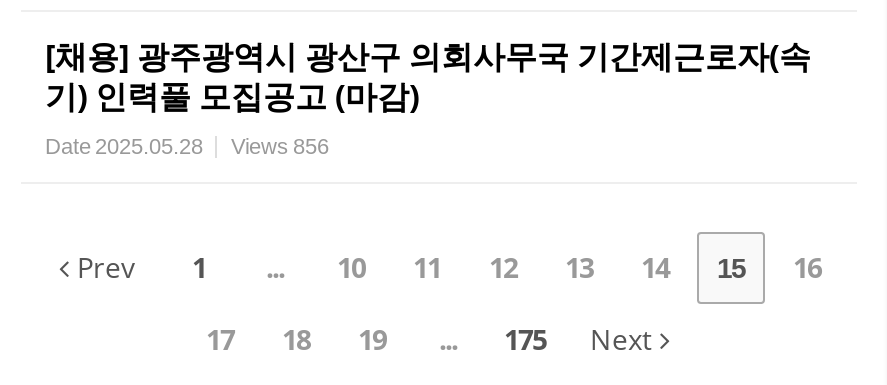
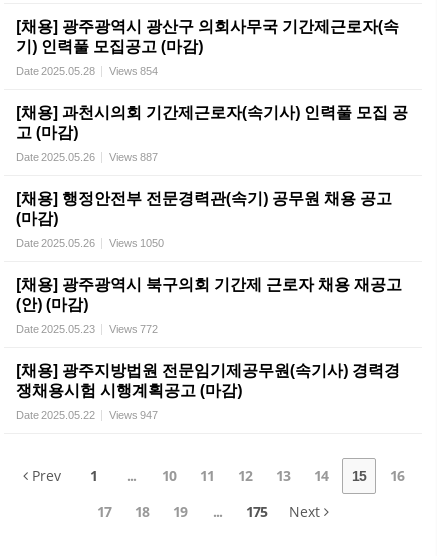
- Views 856
+ Views 854
+ [채용] 과천시의회 기간제근로자(속기사) 인력풀 모집 공
+ 고 (마감)
+ Date 2025.05.26
+ Views 887
+ [채용] 행정안전부 전문경력관(속기) 공무원 채용 공고
+ (마감)
+ Date 2025.05.26
+ Views 1050
+ [채용] 광주광역시 북구의회 기간제 근로자 채용 재공고
+ (안) (마감)
+ Date 2025.05.23
+ Views 772
+ [채용] 광주지방법원 전문임기제공무원(속기사) 경력경
+ 쟁채용시험 시행계획공고 (마감)
+ Date 2025.05.22
+ Views 947
